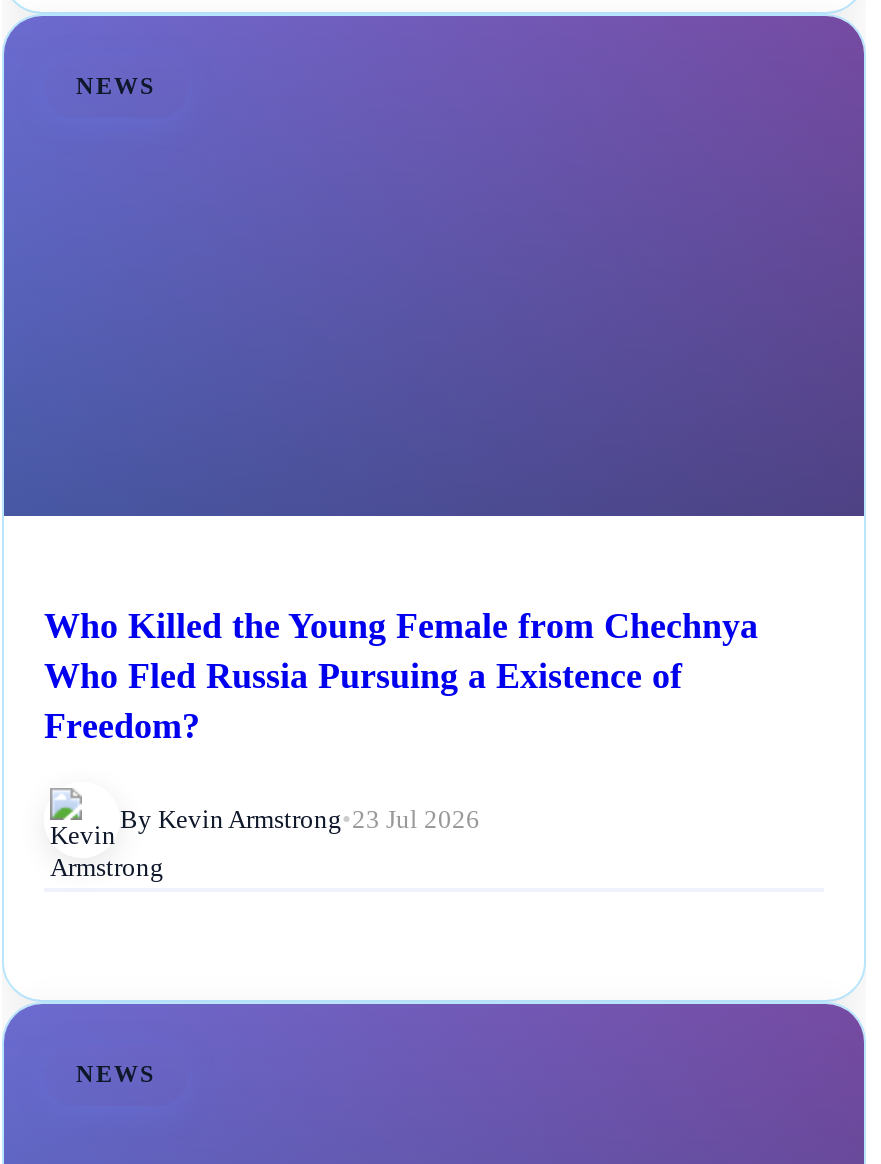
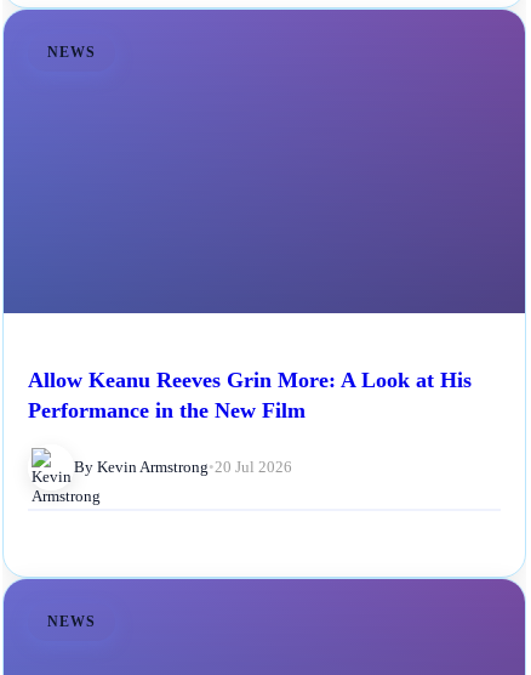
- Who Killed the Young Female from Chechnya
- Who Fled Russia Pursuing a Existence of
- Freedom?
+ Allow Keanu Reeves Grin More: A Look at His
+ Performance in the New Film

- By Kevin Armstrong • 23 Jul 2026
+ By Kevin Armstrong • 20 Jul 2026
